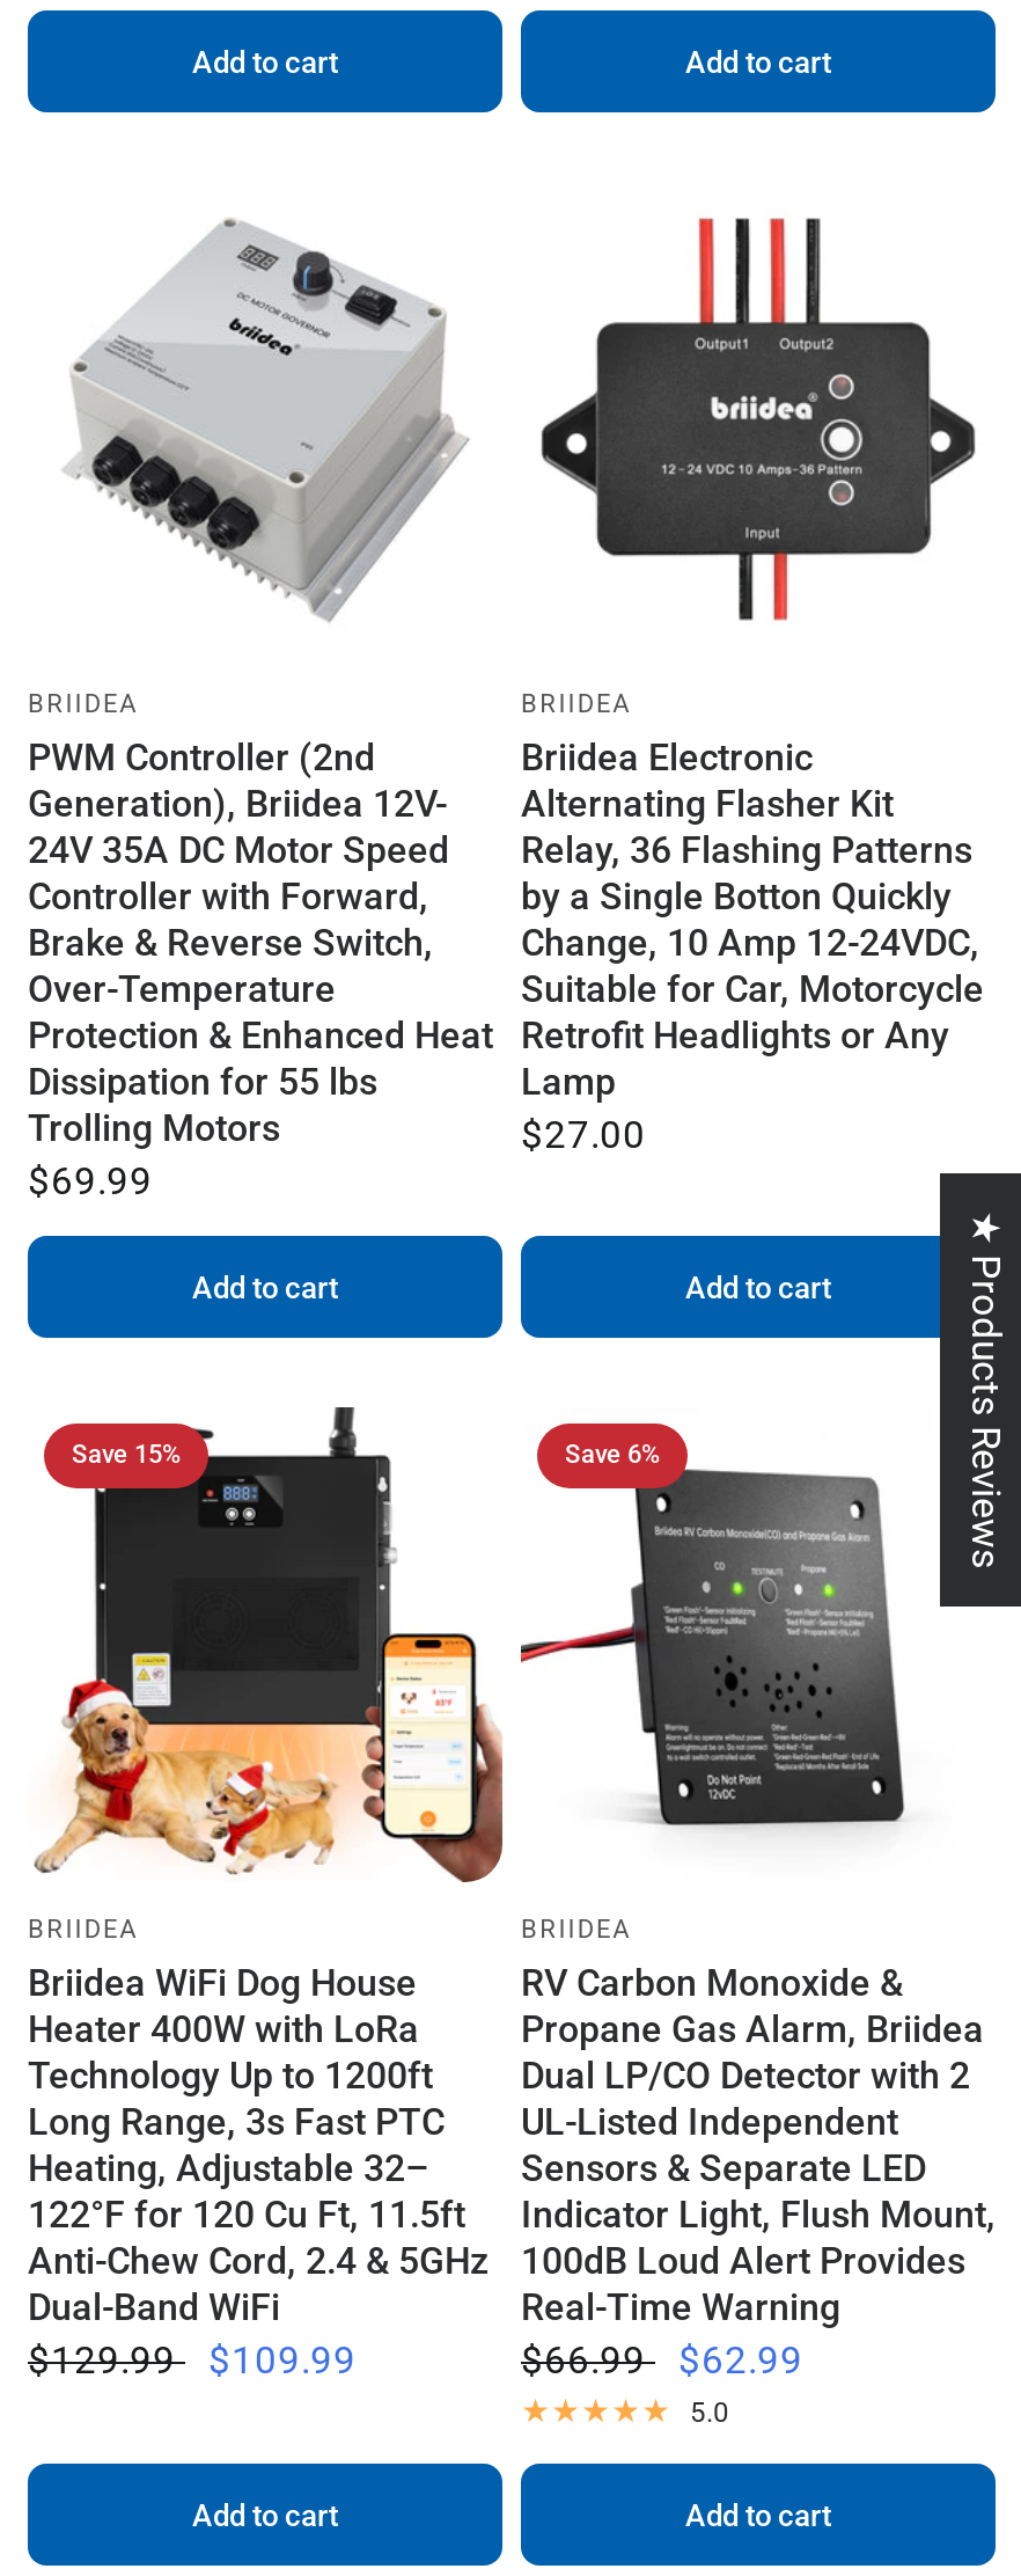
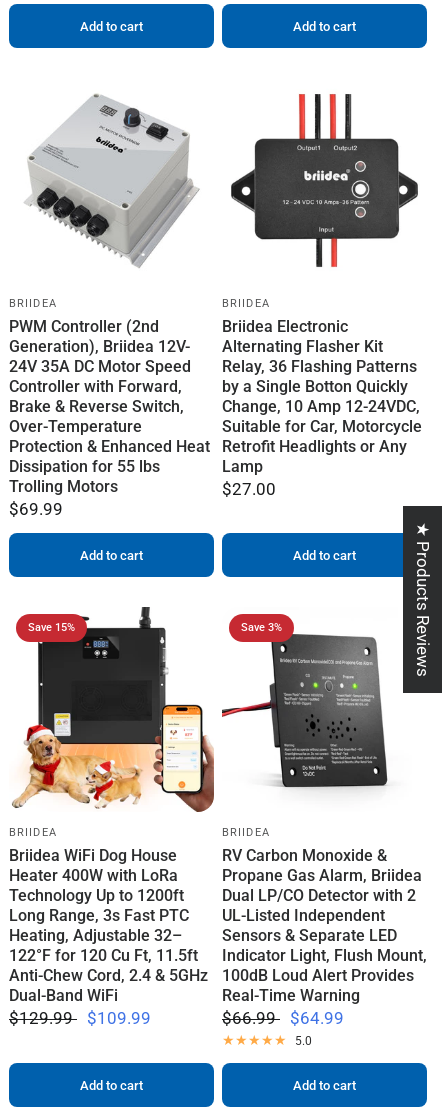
- Save 6%
+ Save 3%

- $66.99 $62.99
+ $66.99 $64.99
